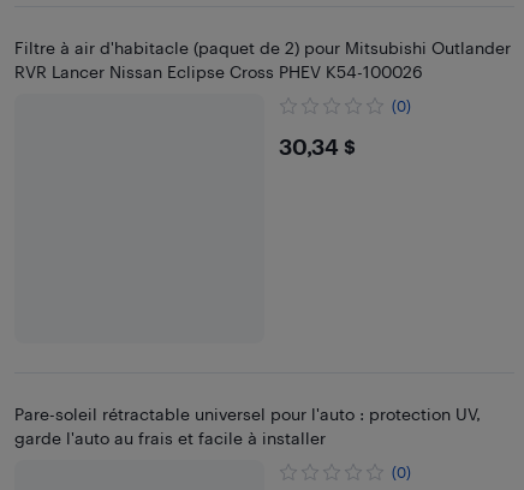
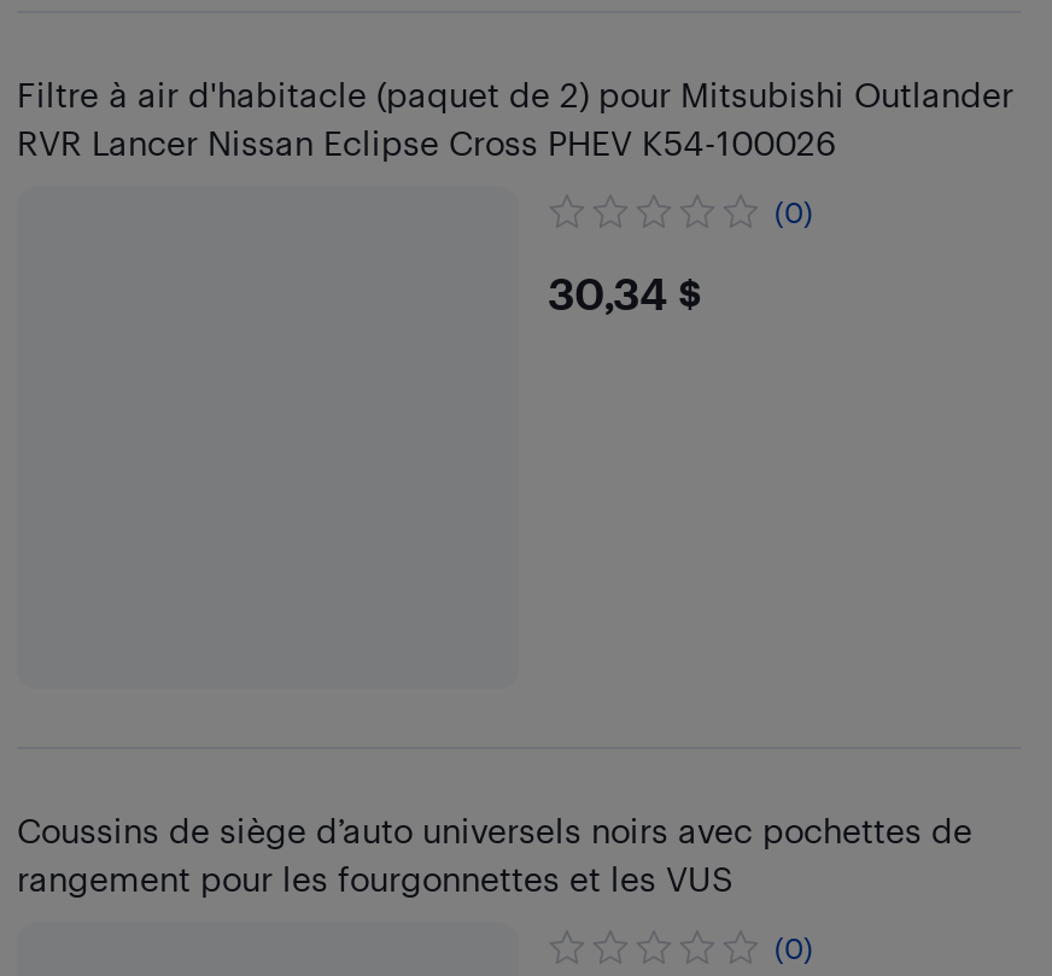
- Pare-soleil rétractable universel pour l'auto : protection UV,
- garde l'auto au frais et facile à installer
+ Coussins de siège d’auto universels noirs avec pochettes de
+ rangement pour les fourgonnettes et les VUS
